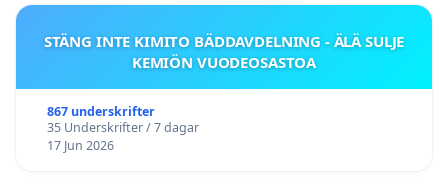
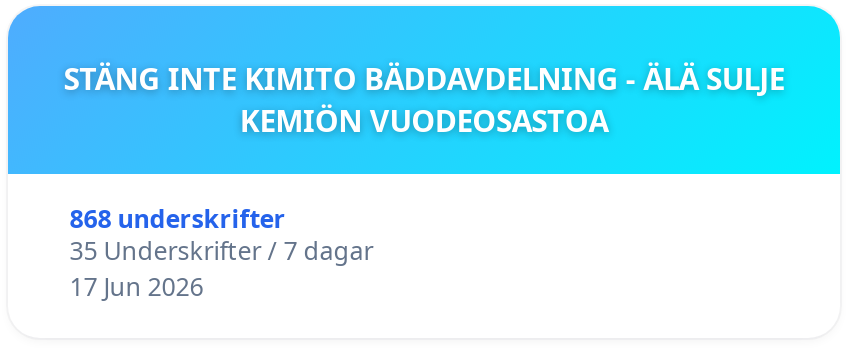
- 867 underskrifter
+ 868 underskrifter
